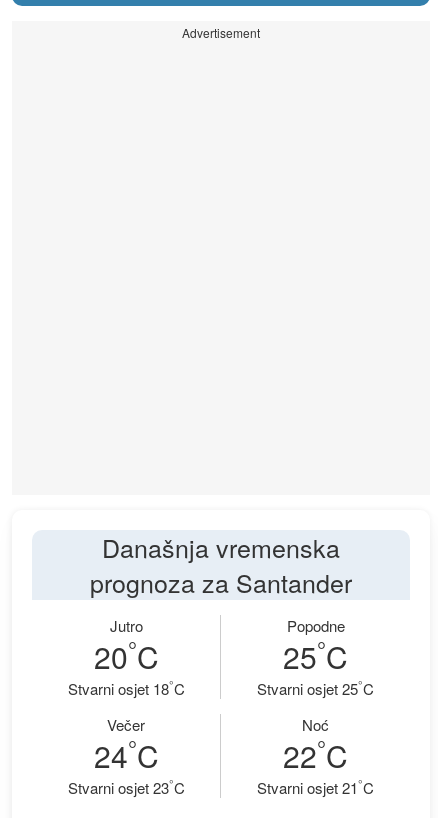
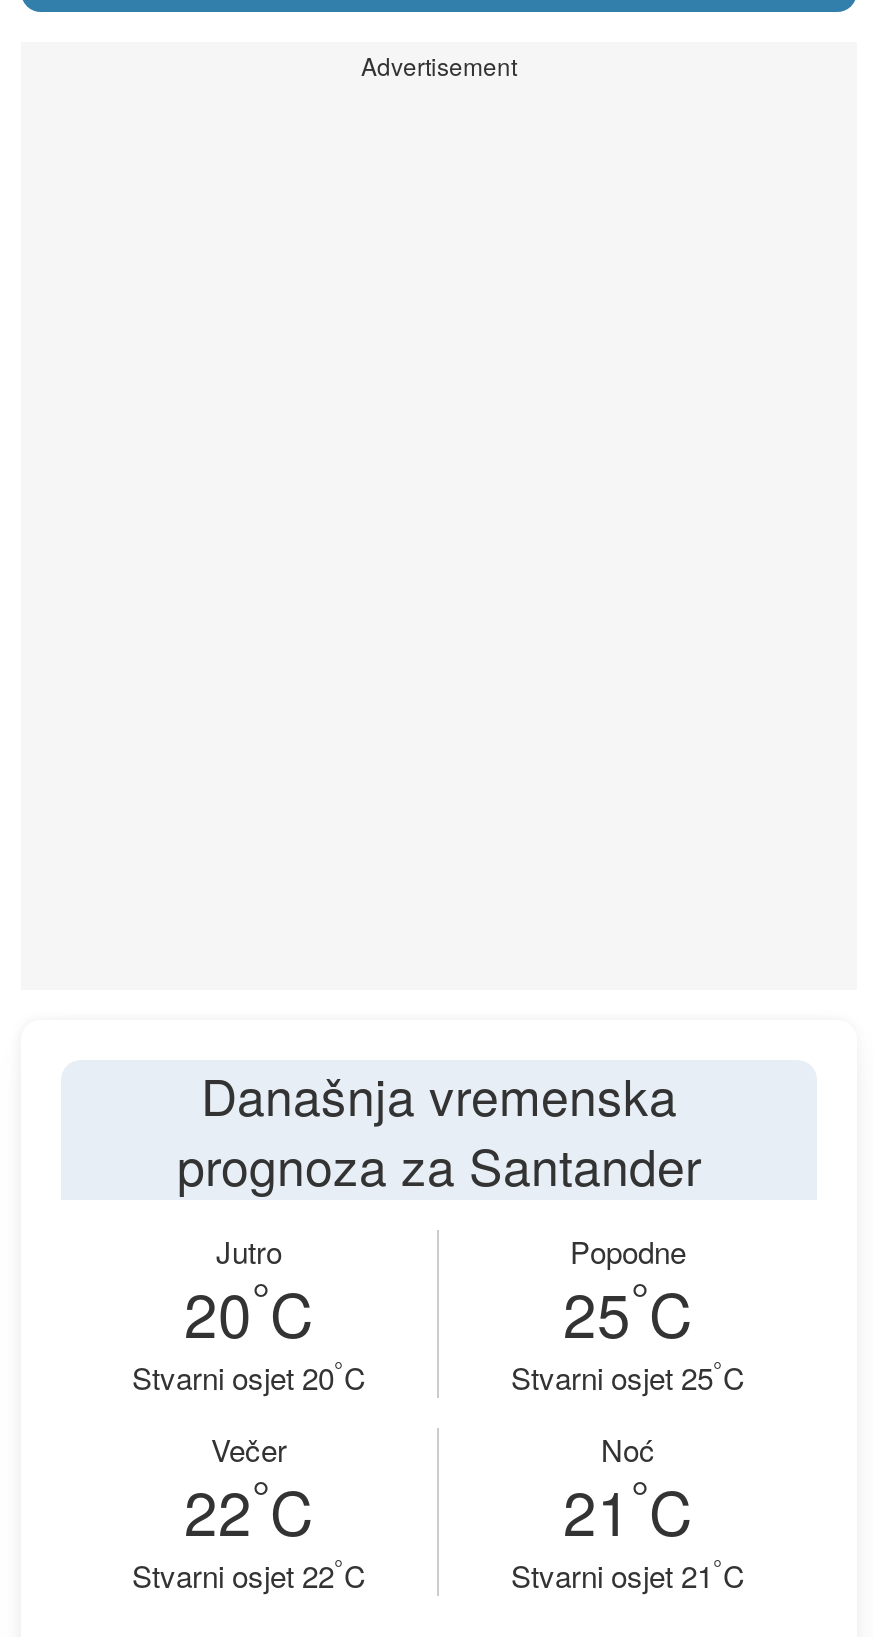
- Stvarni osjet 18°C
+ Stvarni osjet 20°C

- 24°C
+ 22°C

- 22°C
+ 21°C

- Stvarni osjet 23°C
+ Stvarni osjet 22°C
